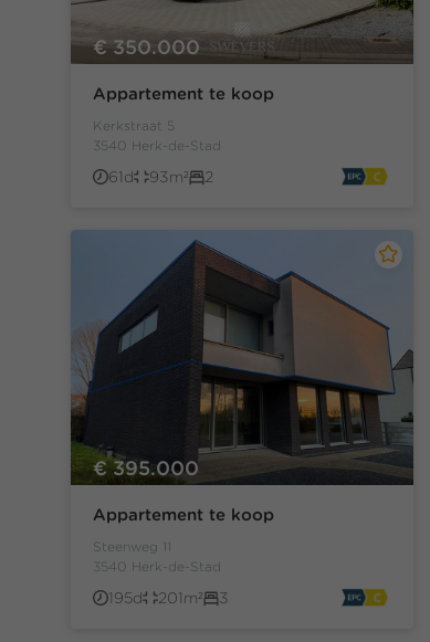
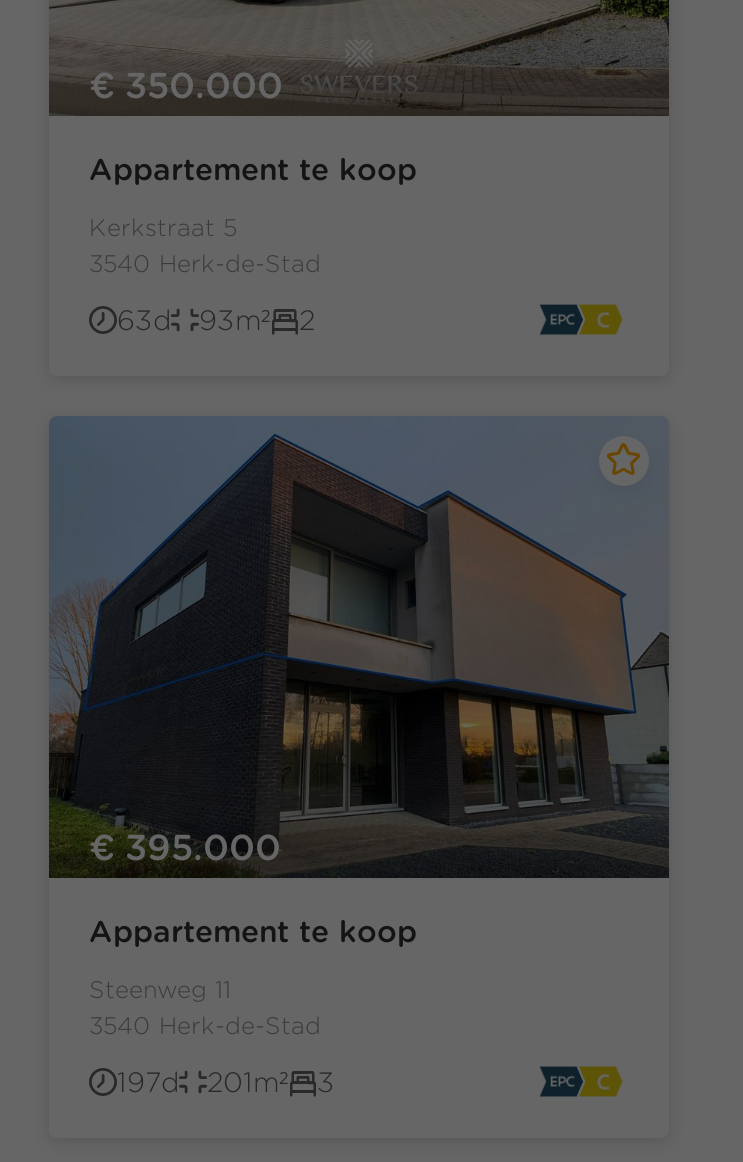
- 61d
+ 63d

- 195d
+ 197d
